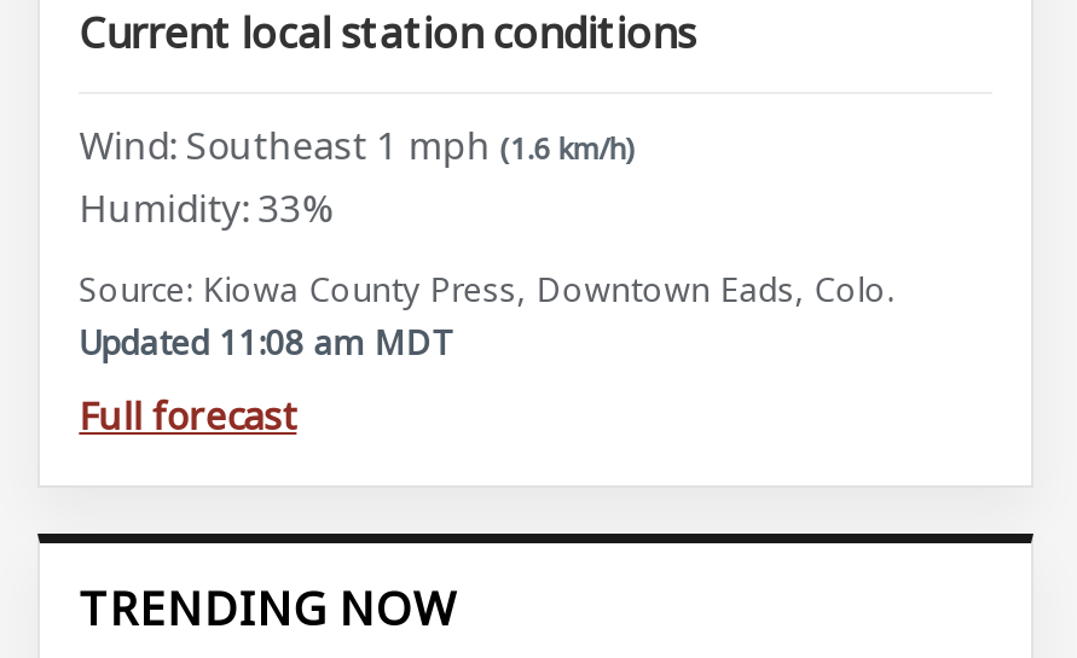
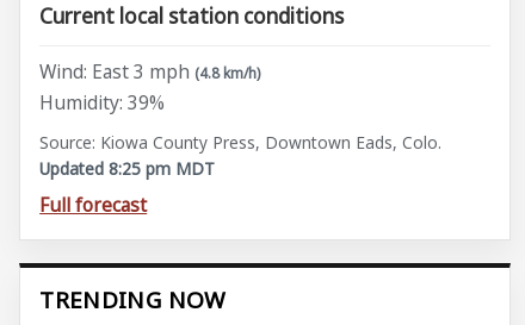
- Wind: Southeast 1 mph (1.6 km/h)
+ Wind: East 3 mph (4.8 km/h)

- Humidity: 33%
+ Humidity: 39%

- Updated 11:08 am MDT
+ Updated 8:25 pm MDT
